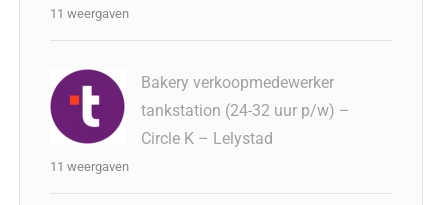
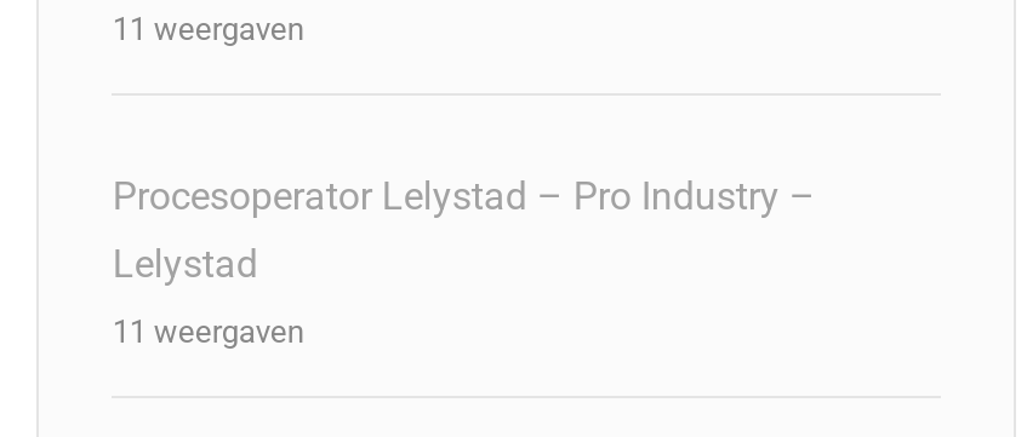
- Bakery verkoopmedewerker
- tankstation (24-32 uur p/w) –
- Circle K – Lelystad
+ Procesoperator Lelystad – Pro Industry –
+ Lelystad
